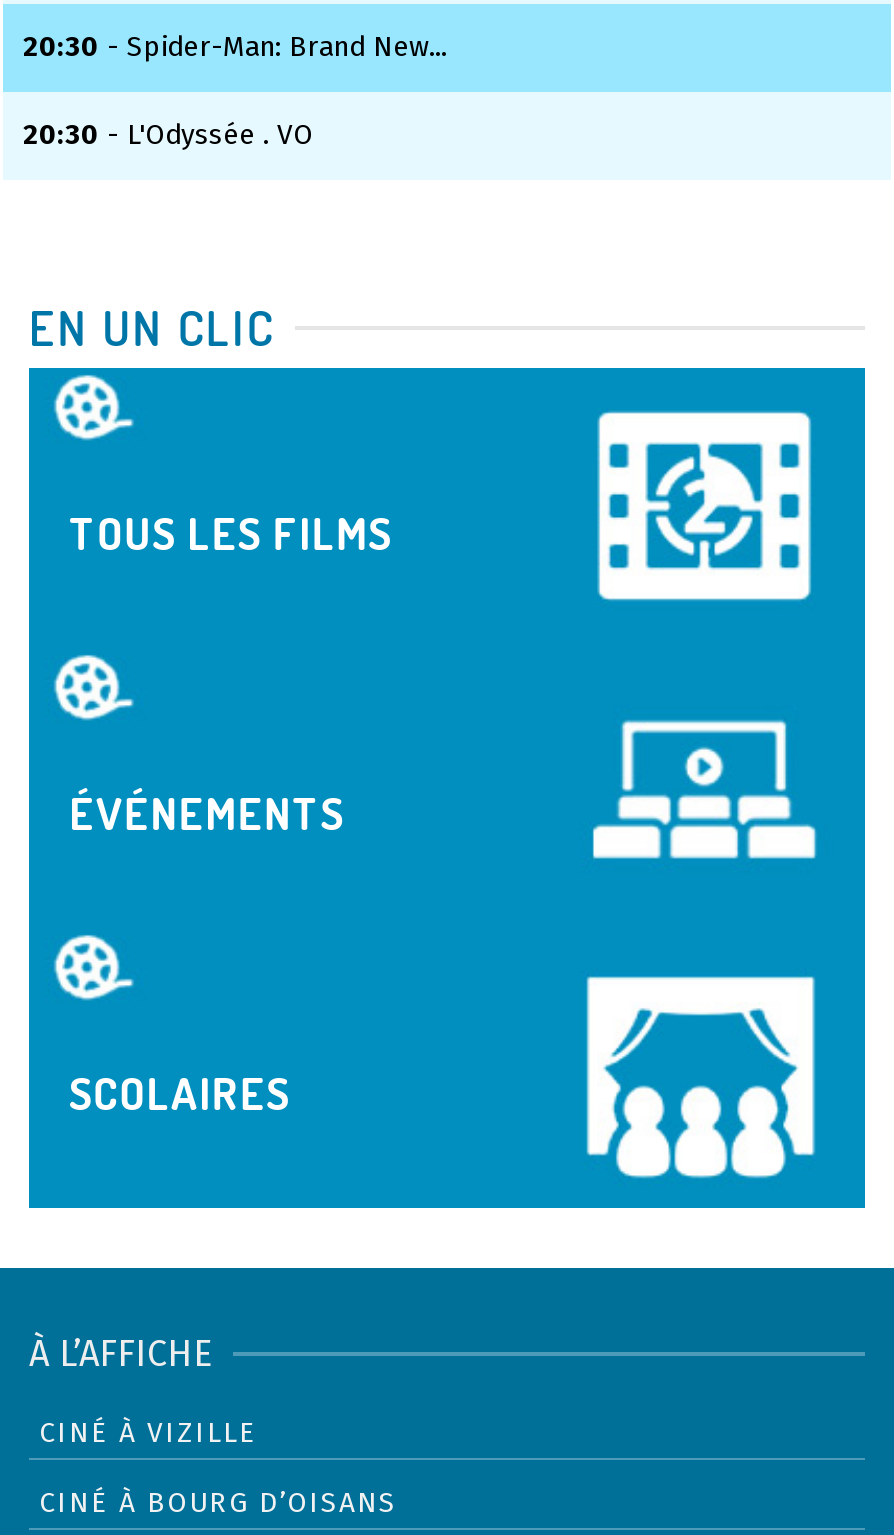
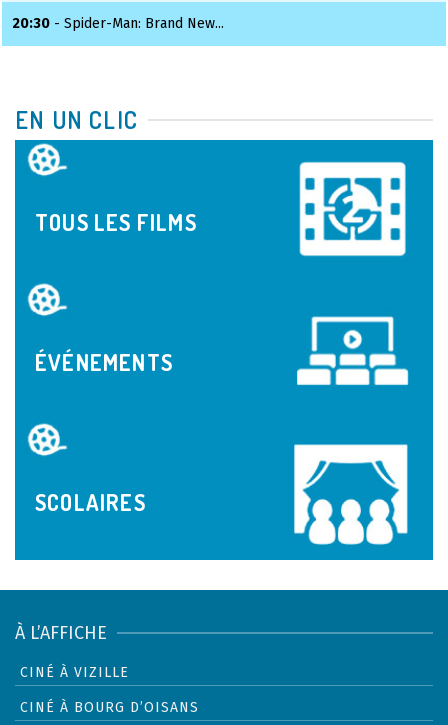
- 20:30 - L'Odyssée . VO
